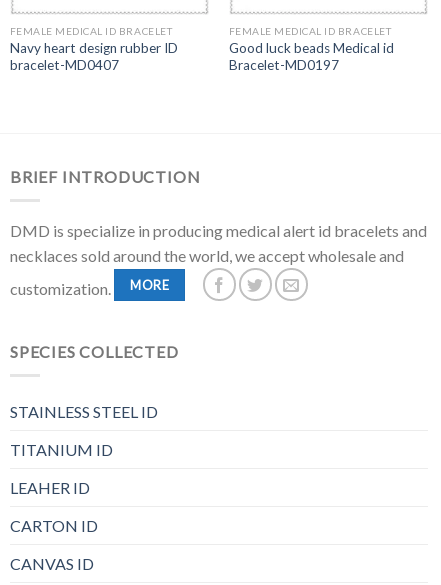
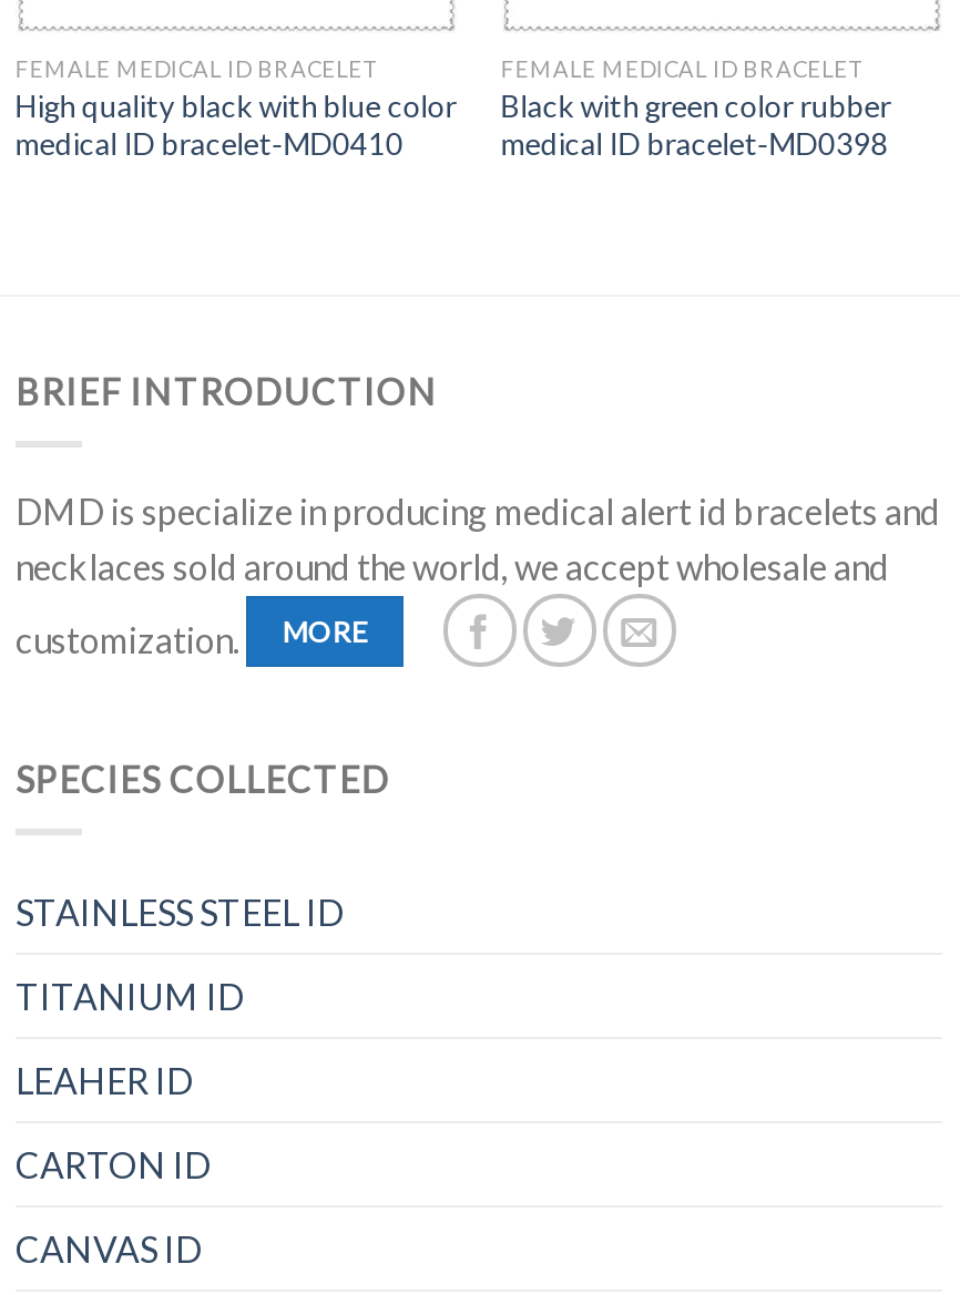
- Navy heart design rubber ID
- bracelet-MD0407
+ High quality black with blue color
+ medical ID bracelet-MD0410

- Good luck beads Medical id
- Bracelet-MD0197
+ Black with green color rubber
+ medical ID bracelet-MD0398
